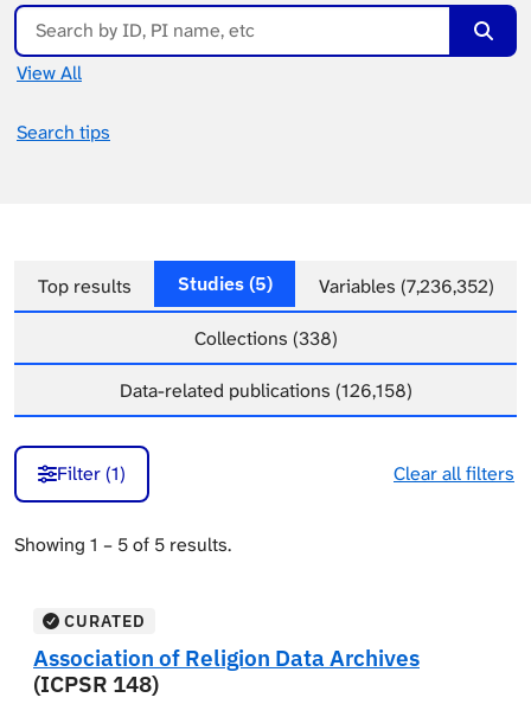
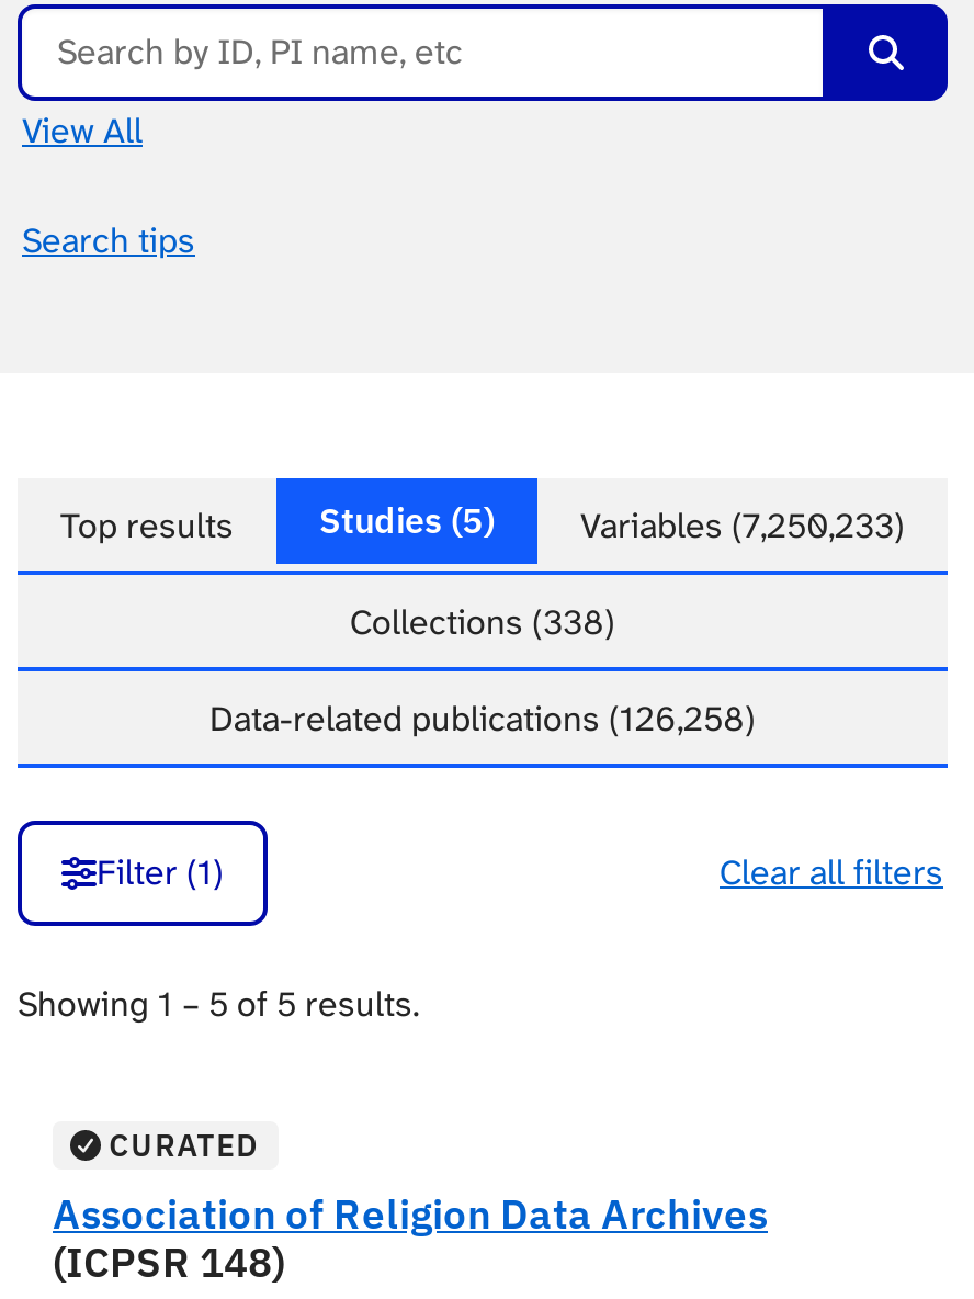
- Top results Studies (5) Variables (7,236,352)
+ Top results Studies (5) Variables (7,250,233)

- Data-related publications (126,158)
+ Data-related publications (126,258)
